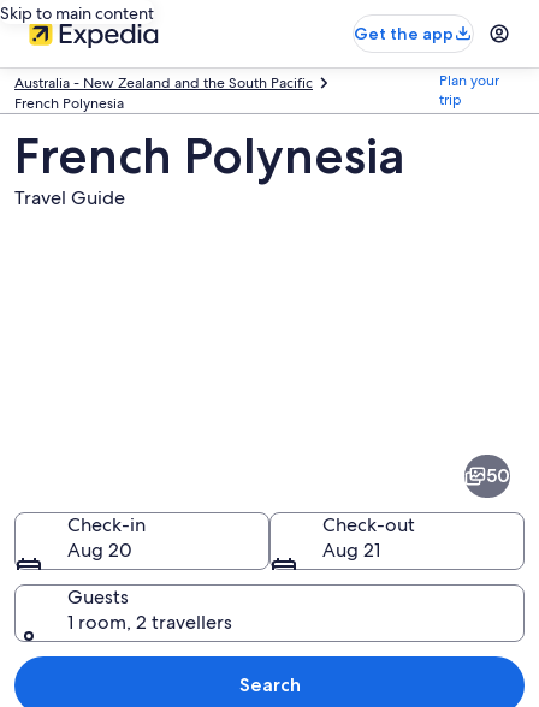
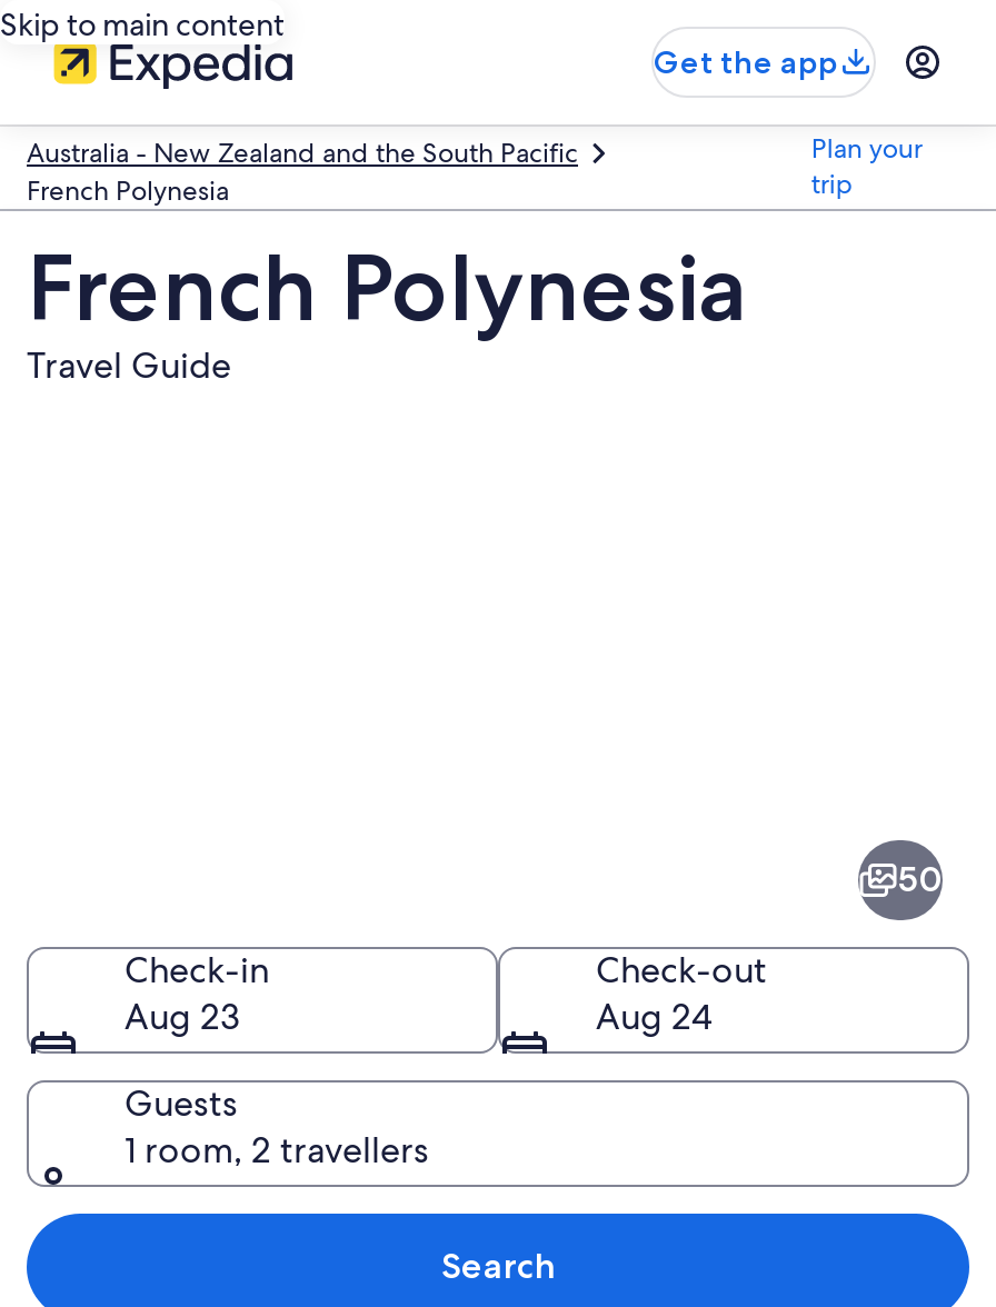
- Aug 20
+ Aug 23

- Aug 21
+ Aug 24
